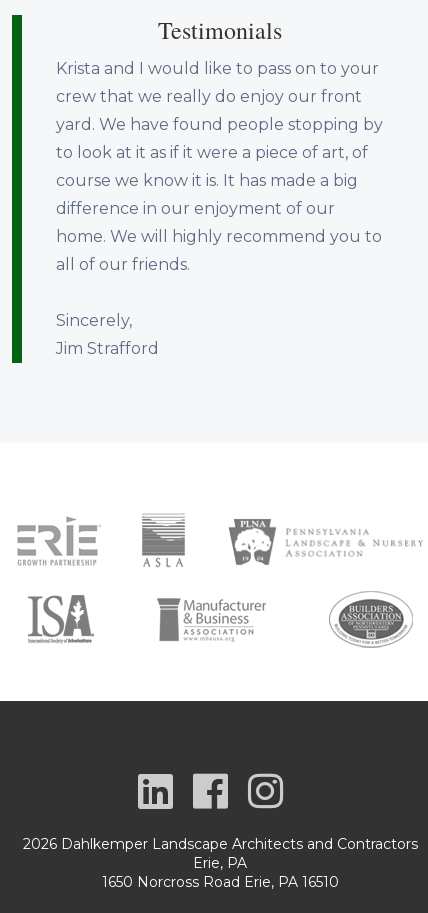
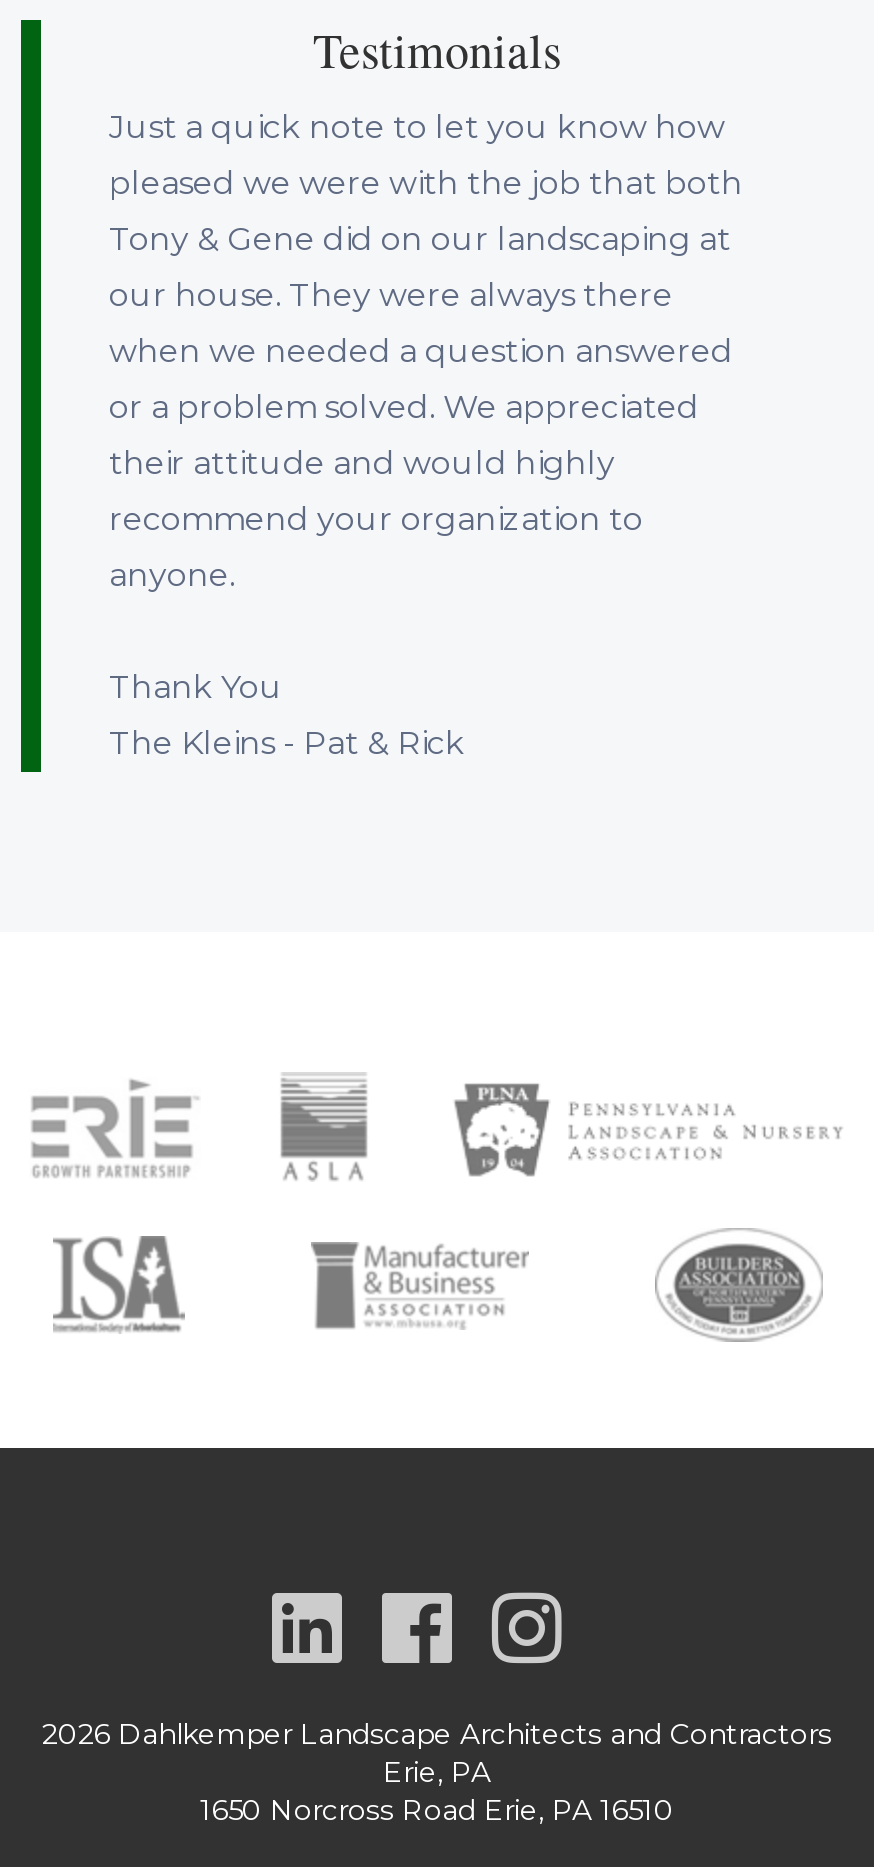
- Krista and I would like to pass on to your
- crew that we really do enjoy our front
- yard. We have found people stopping by
- to look at it as if it were a piece of art, of
- course we know it is. It has made a big
- difference in our enjoyment of our
- home. We will highly recommend you to
- all of our friends.
- Sincerely,
- Jim Strafford
+ Just a quick note to let you know how
+ pleased we were with the job that both
+ Tony & Gene did on our landscaping at
+ our house. They were always there
+ when we needed a question answered
+ or a problem solved. We appreciated
+ their attitude and would highly
+ recommend your organization to
+ anyone.
+ Thank You
+ The Kleins - Pat & Rick
